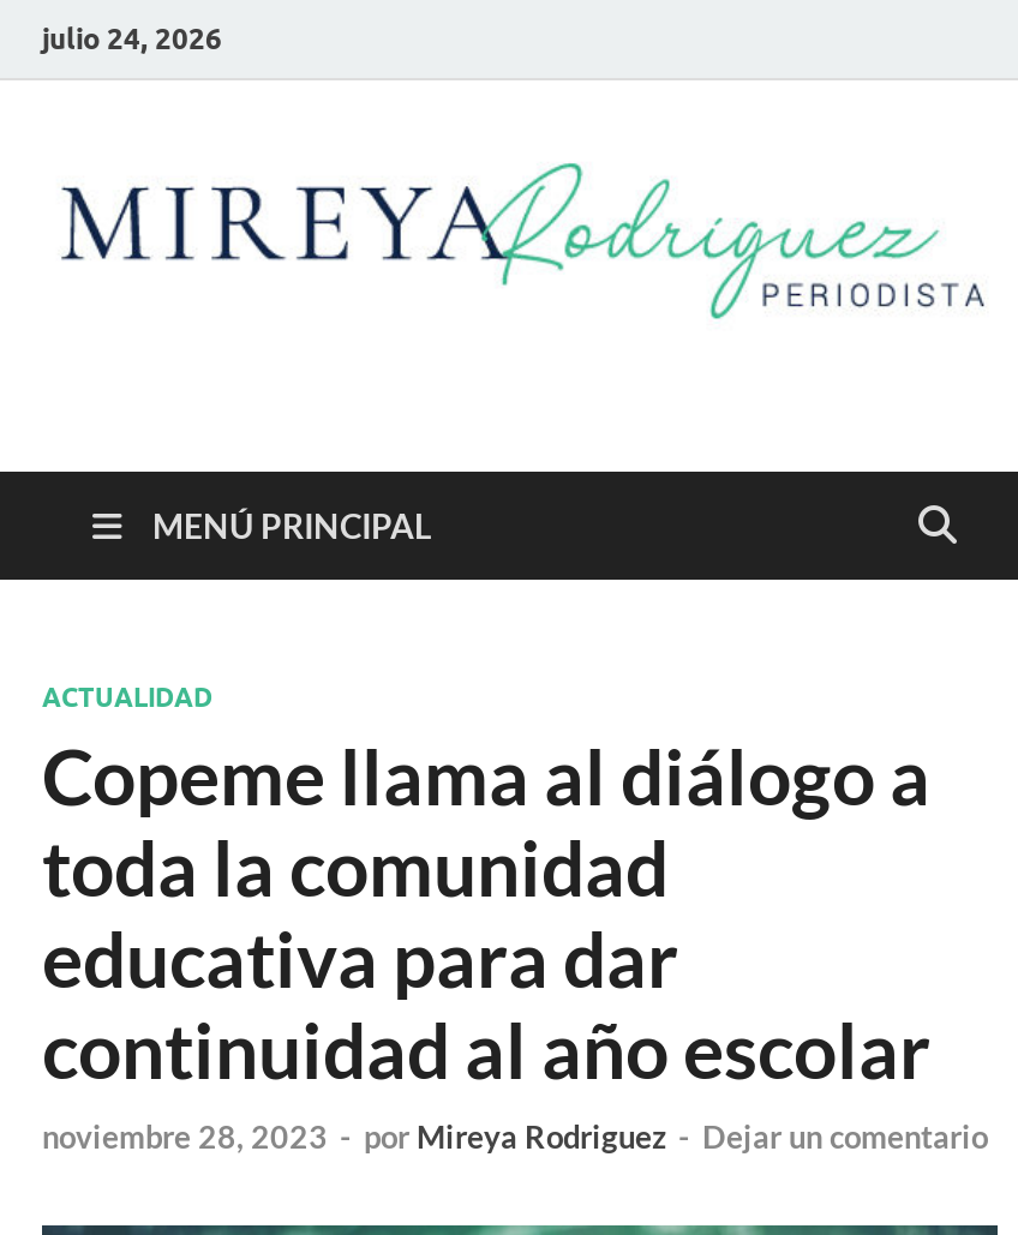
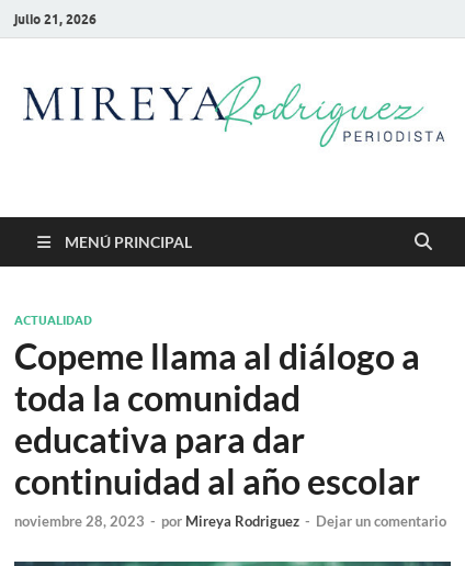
- julio 24, 2026
+ julio 21, 2026
